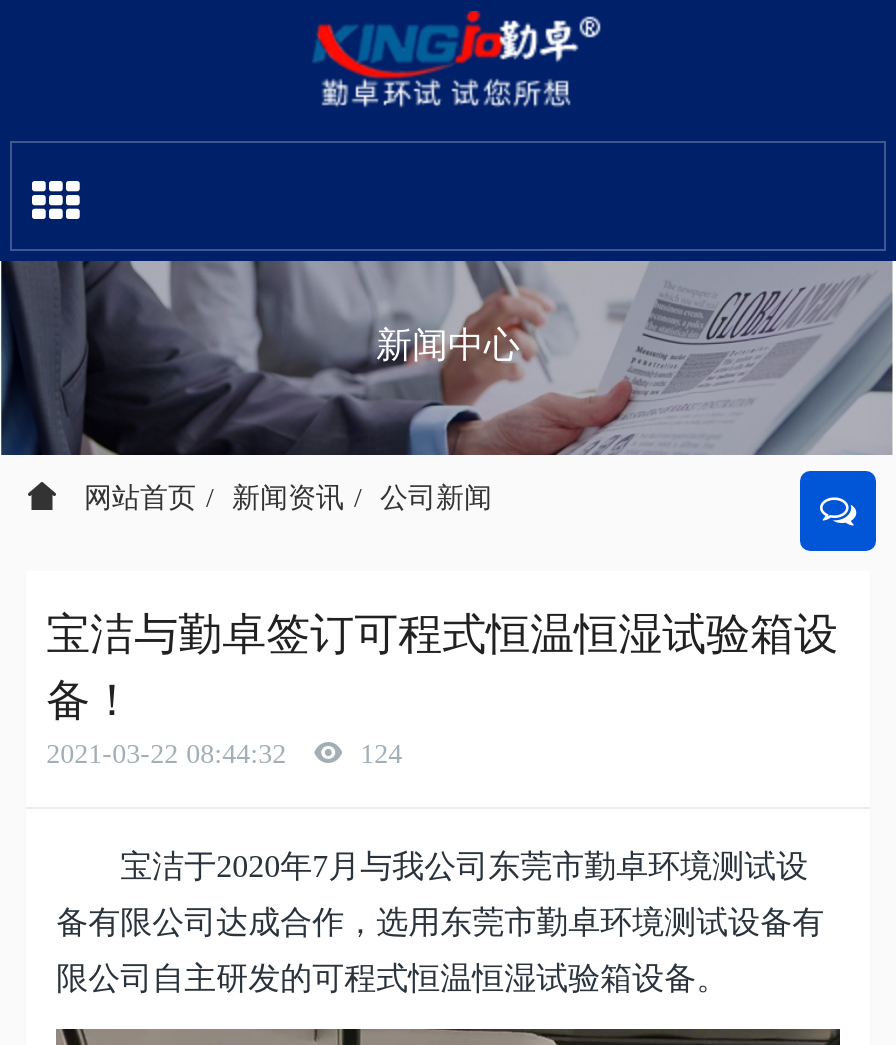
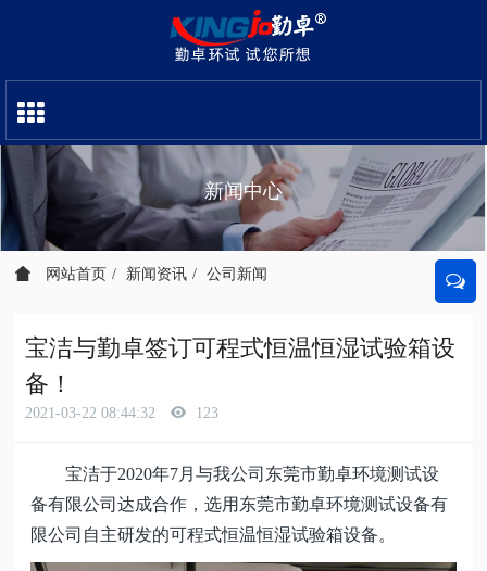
- 124
+ 123
